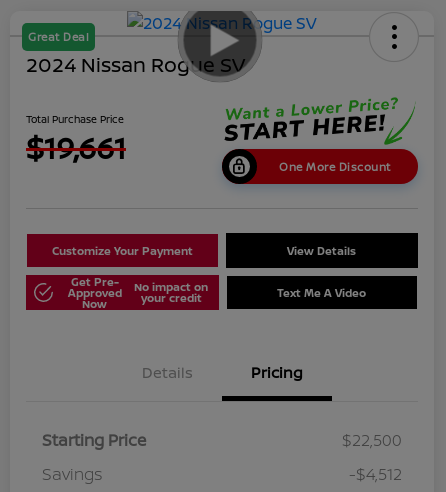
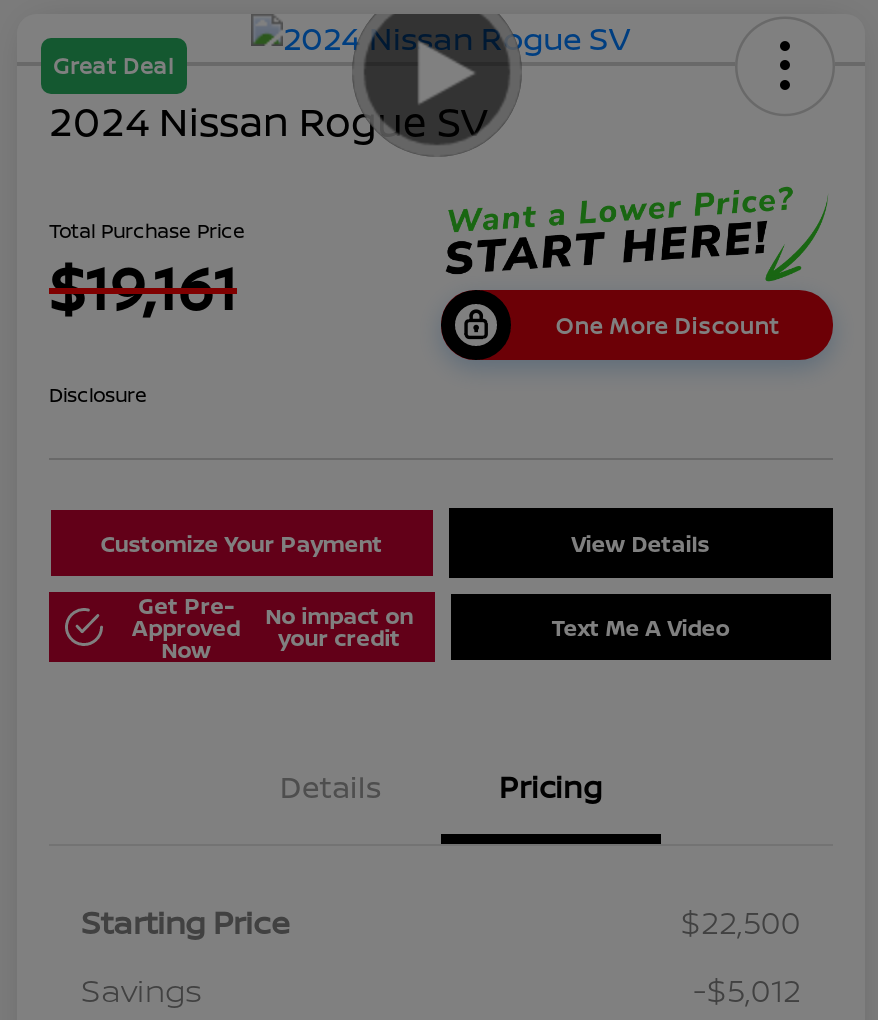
- $19,661
+ $19,161

+ Disclosure

- -$4,512
+ -$5,012
